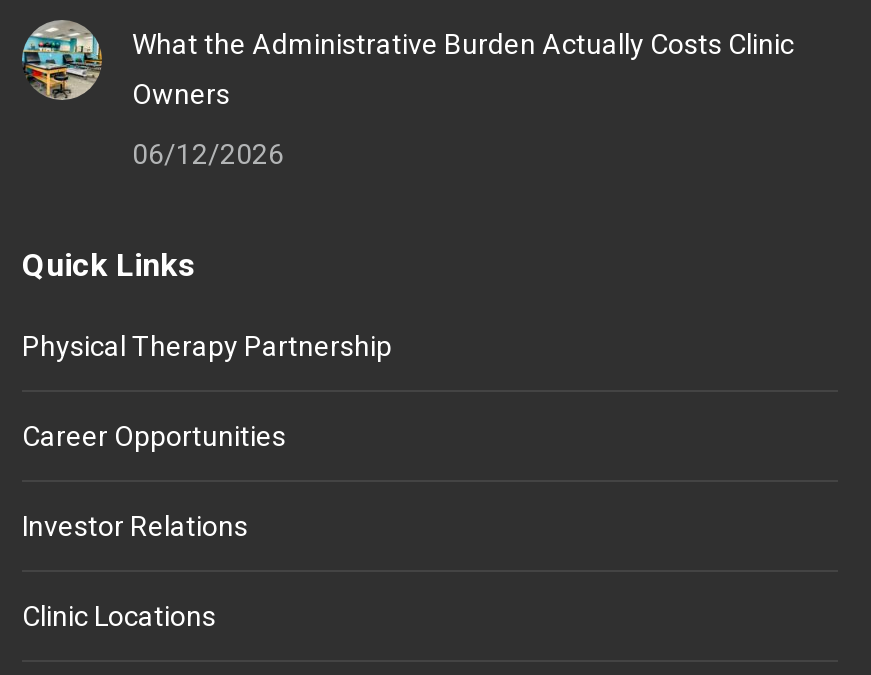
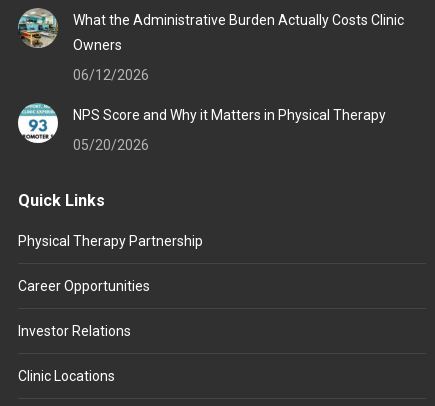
+ [image]
+ NPS Score and Why it Matters in Physical Therapy
+ 05/20/2026
